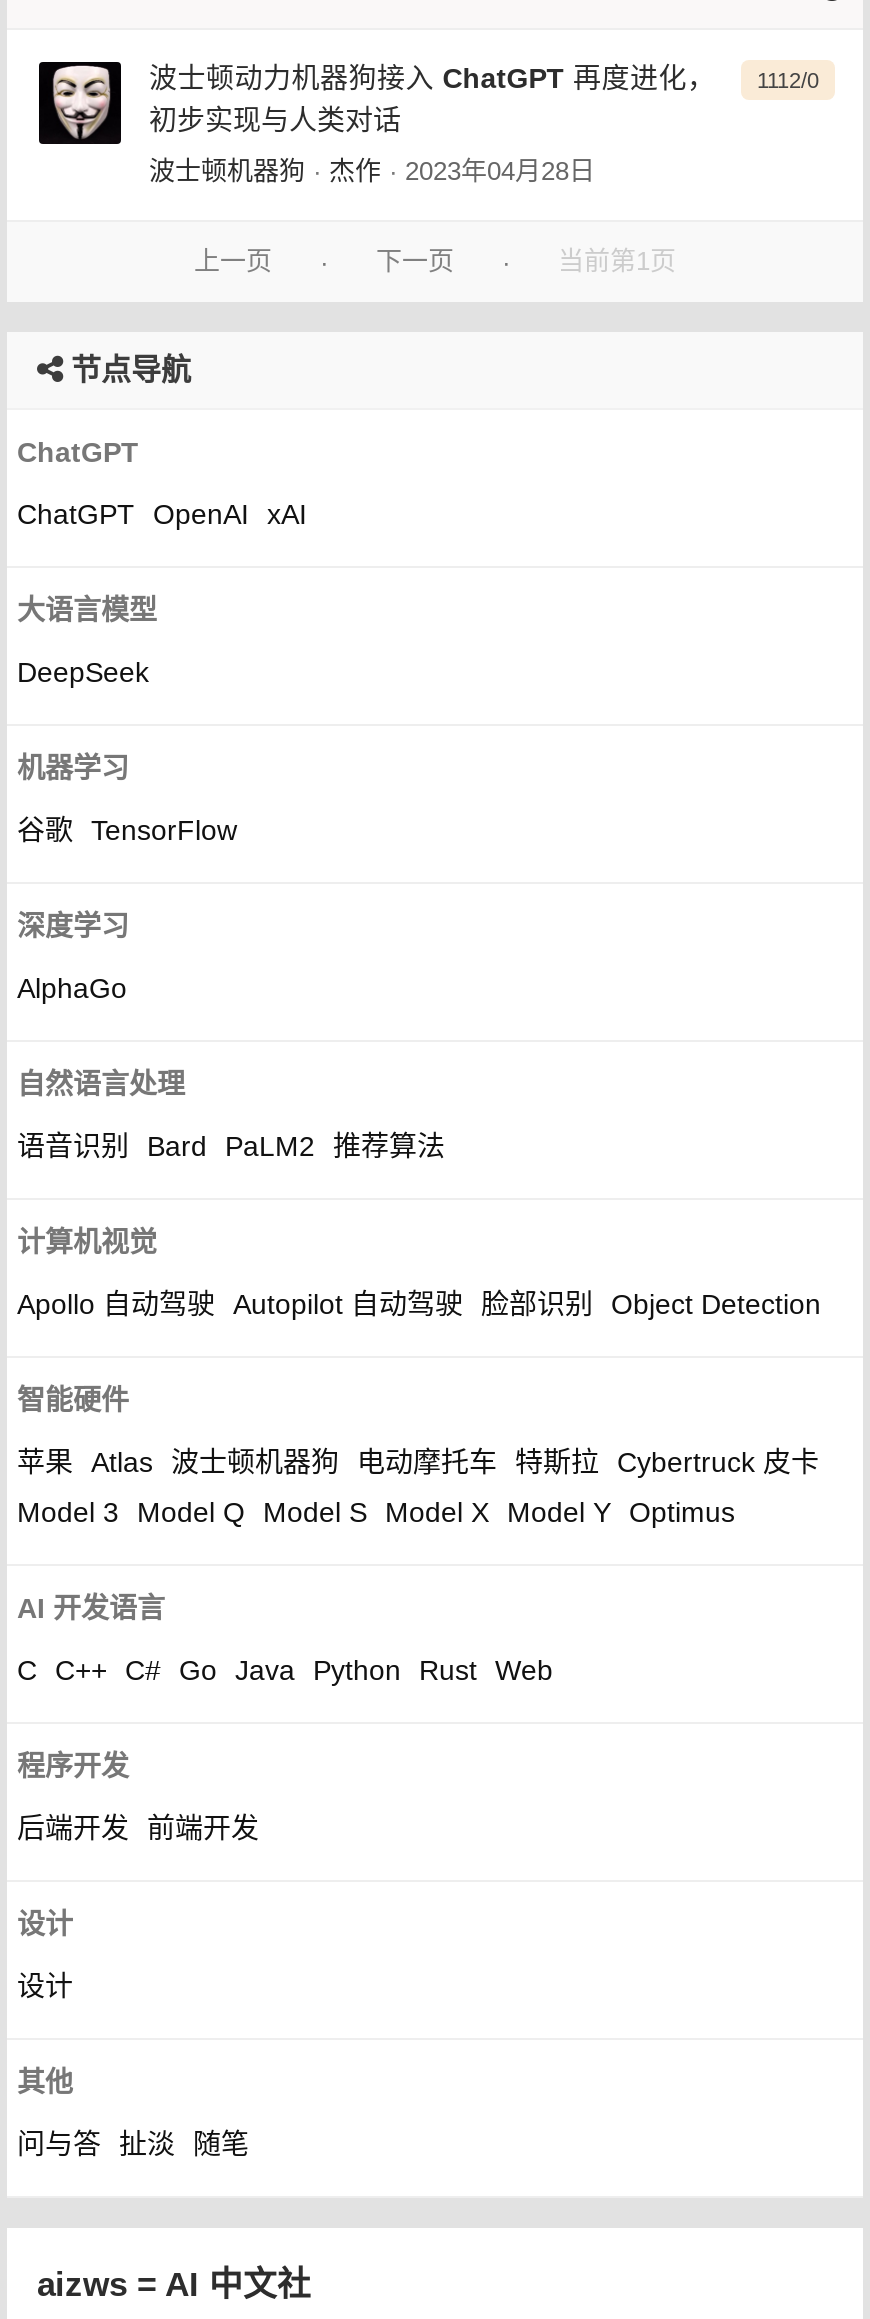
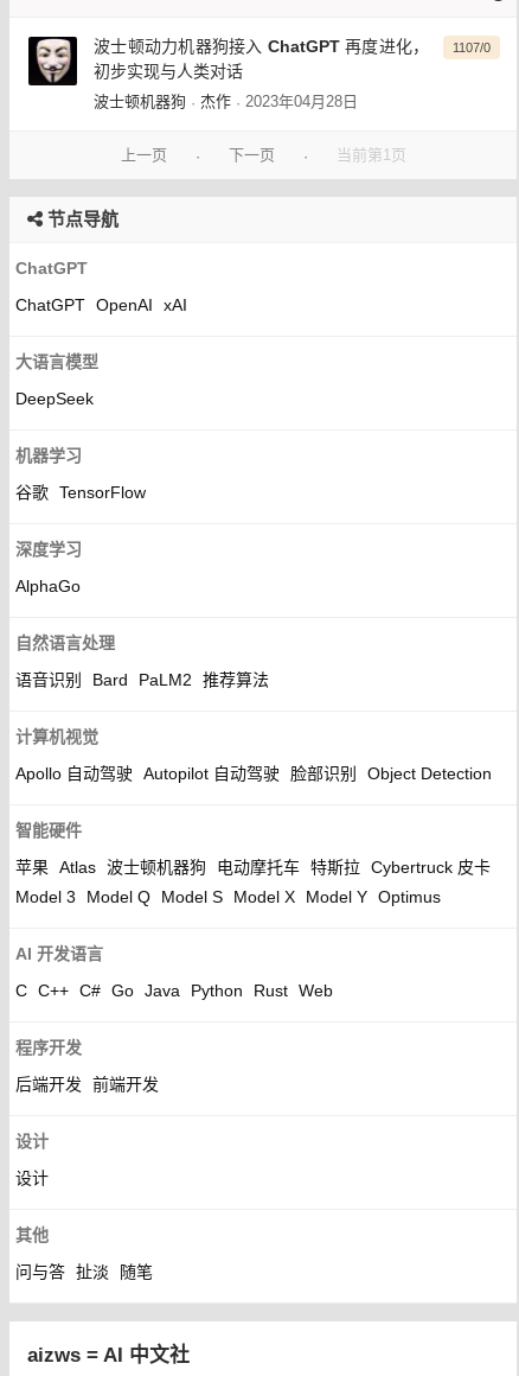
- 波士顿动力机器狗接入 ChatGPT 再度进化， 1112/0
+ 波士顿动力机器狗接入 ChatGPT 再度进化， 1107/0
